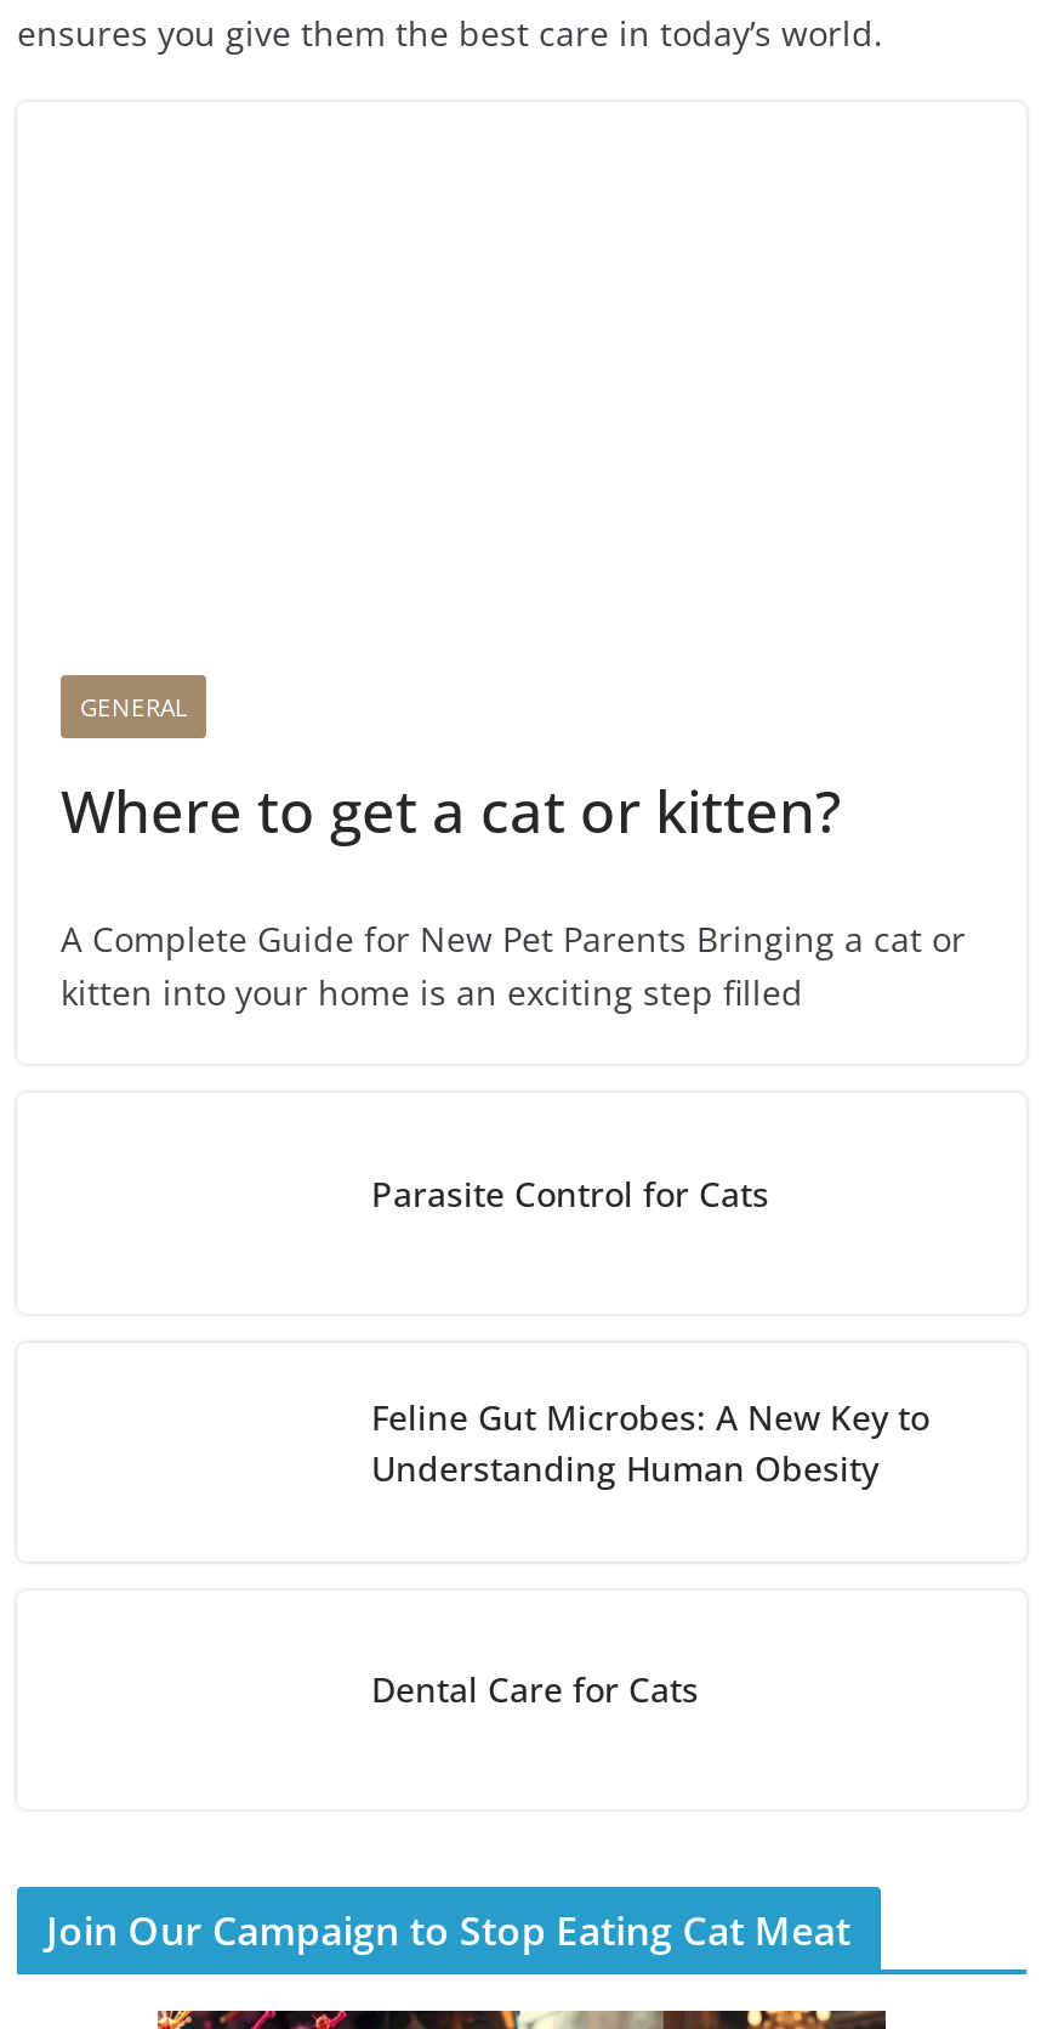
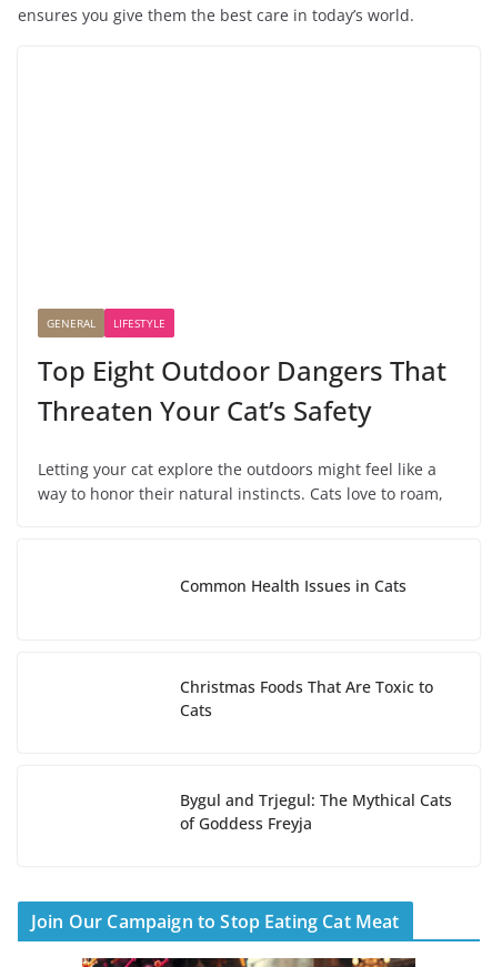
- Where to get a cat or kitten?
- A Complete Guide for New Pet Parents Bringing a cat or
- kitten into your home is an exciting step filled
+ LIFESTYLE
+ Top Eight Outdoor Dangers That
+ Threaten Your Cat’s Safety
+ Letting your cat explore the outdoors might feel like a
+ way to honor their natural instincts. Cats love to roam,

- Parasite Control for Cats
+ Common Health Issues in Cats

- Feline Gut Microbes: A New Key to
- Understanding Human Obesity
+ Christmas Foods That Are Toxic to
+ Cats

- Dental Care for Cats
+ Bygul and Trjegul: The Mythical Cats
+ of Goddess Freyja
